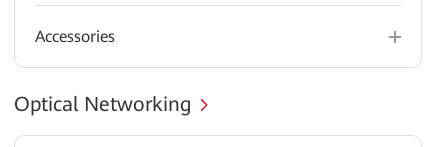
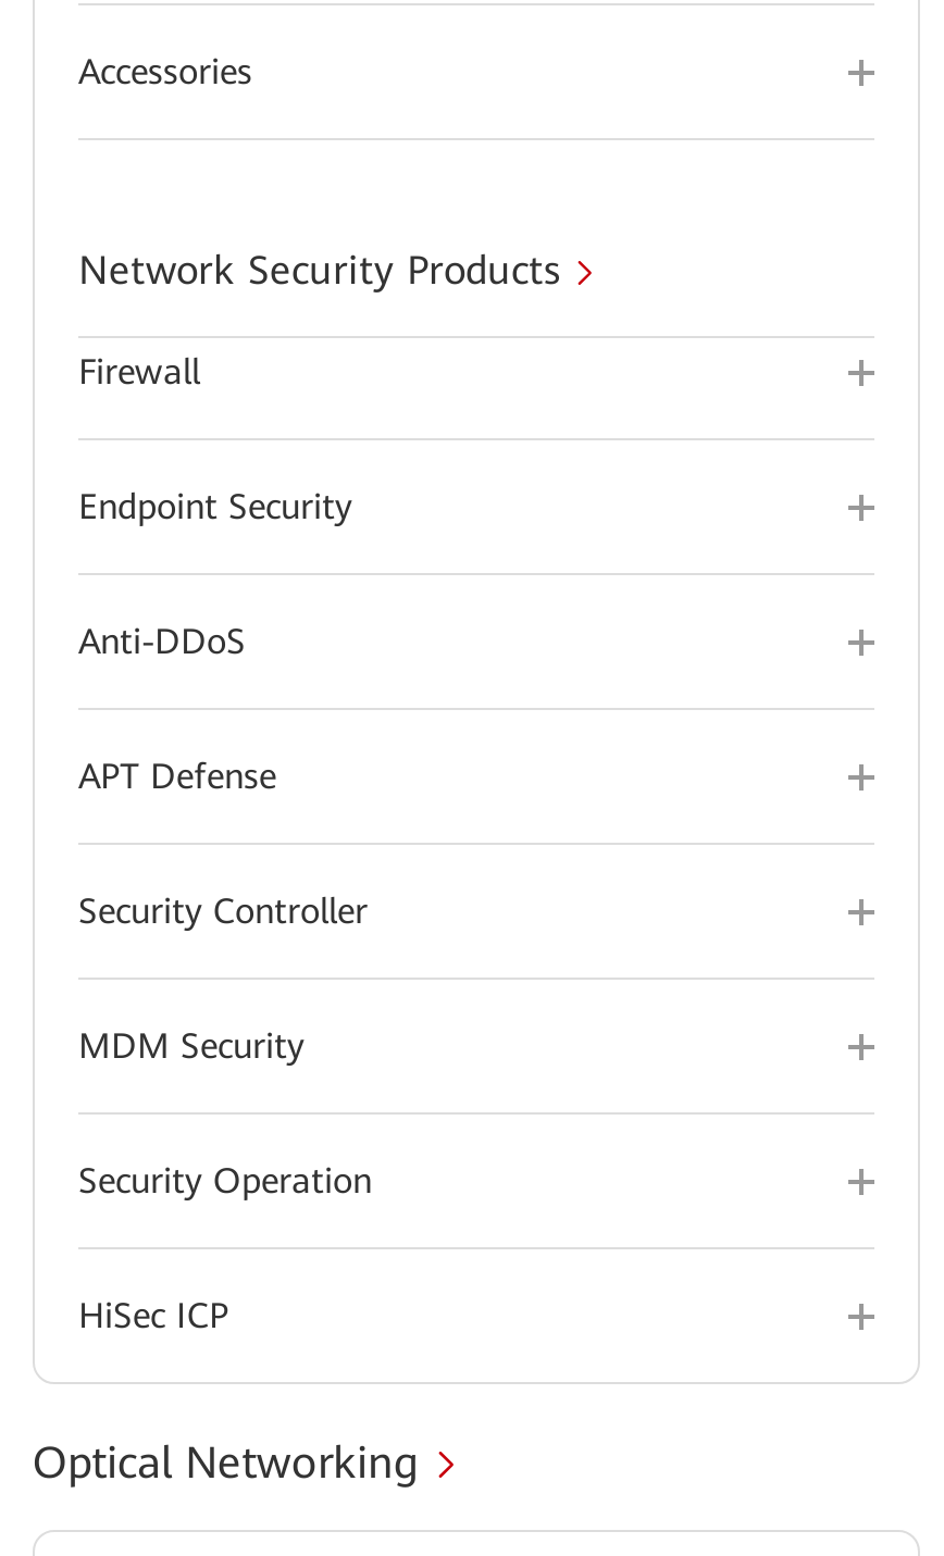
+ Network Security Products
+ Firewall
+ Endpoint Security
+ Anti-DDoS
+ APT Defense
+ Security Controller
+ MDM Security
+ Security Operation
+ HiSec ICP
